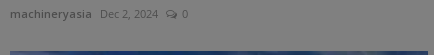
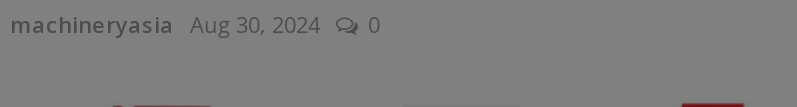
- machineryasia Dec 2, 2024
+ machineryasia Aug 30, 2024
